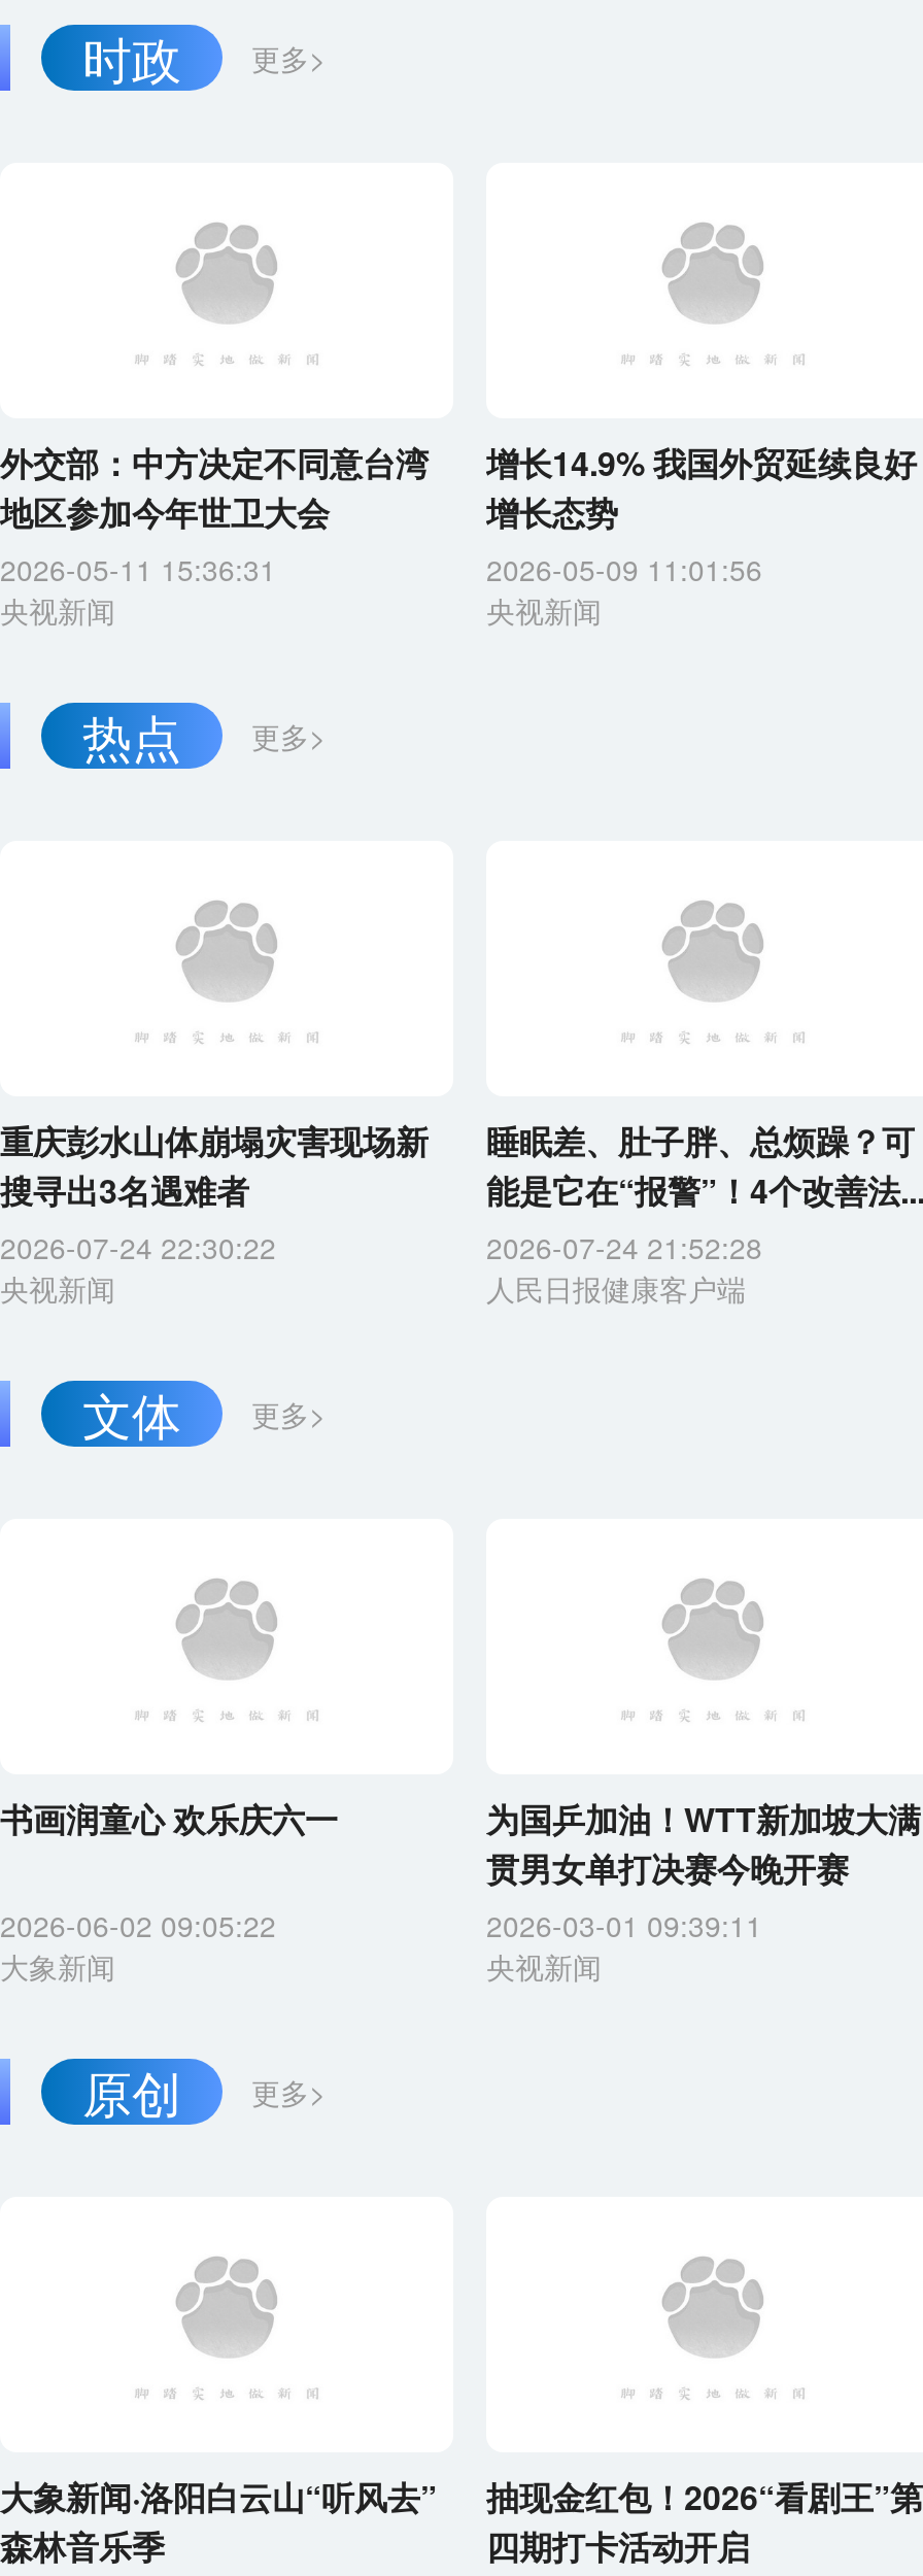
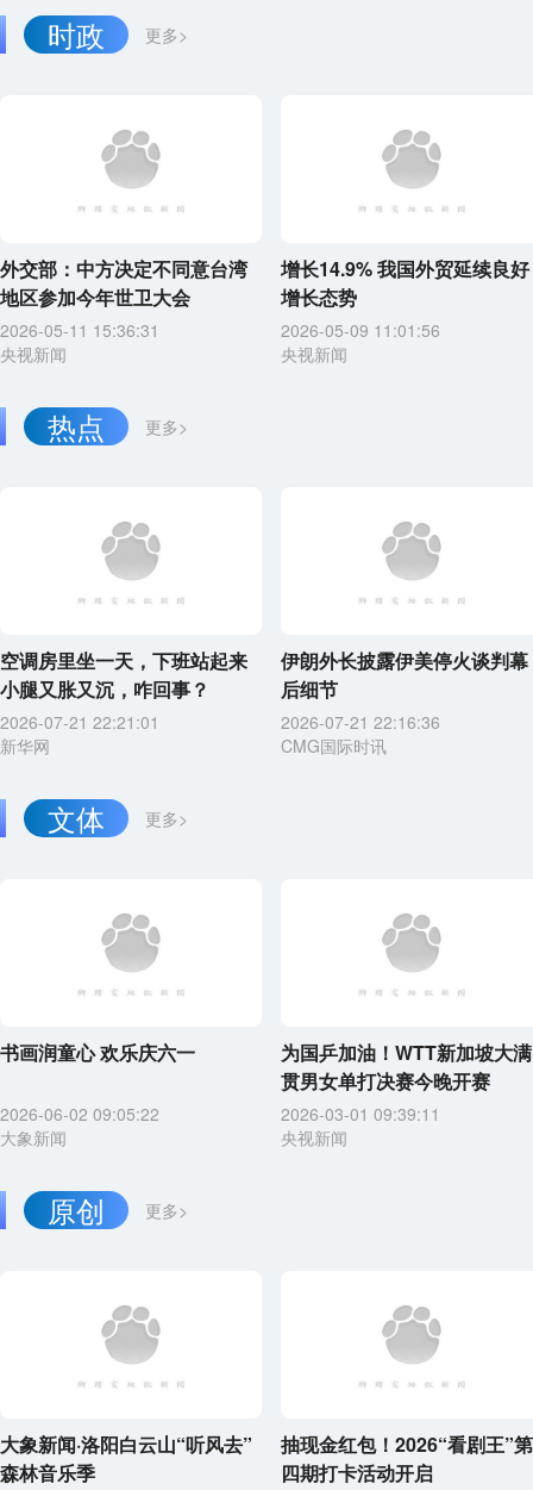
- 重庆彭水山体崩塌灾害现场新
- 搜寻出3名遇难者
- 2026-07-24 22:30:22
- 央视新闻
+ 空调房里坐一天，下班站起来
+ 小腿又胀又沉，咋回事？
+ 2026-07-21 22:21:01
+ 新华网

- 睡眠差、肚子胖、总烦躁？可
- 能是它在“报警”！4个改善法...
- 2026-07-24 21:52:28
- 人民日报健康客户端
+ 伊朗外长披露伊美停火谈判幕
+ 后细节
+ 2026-07-21 22:16:36
+ CMG国际时讯
